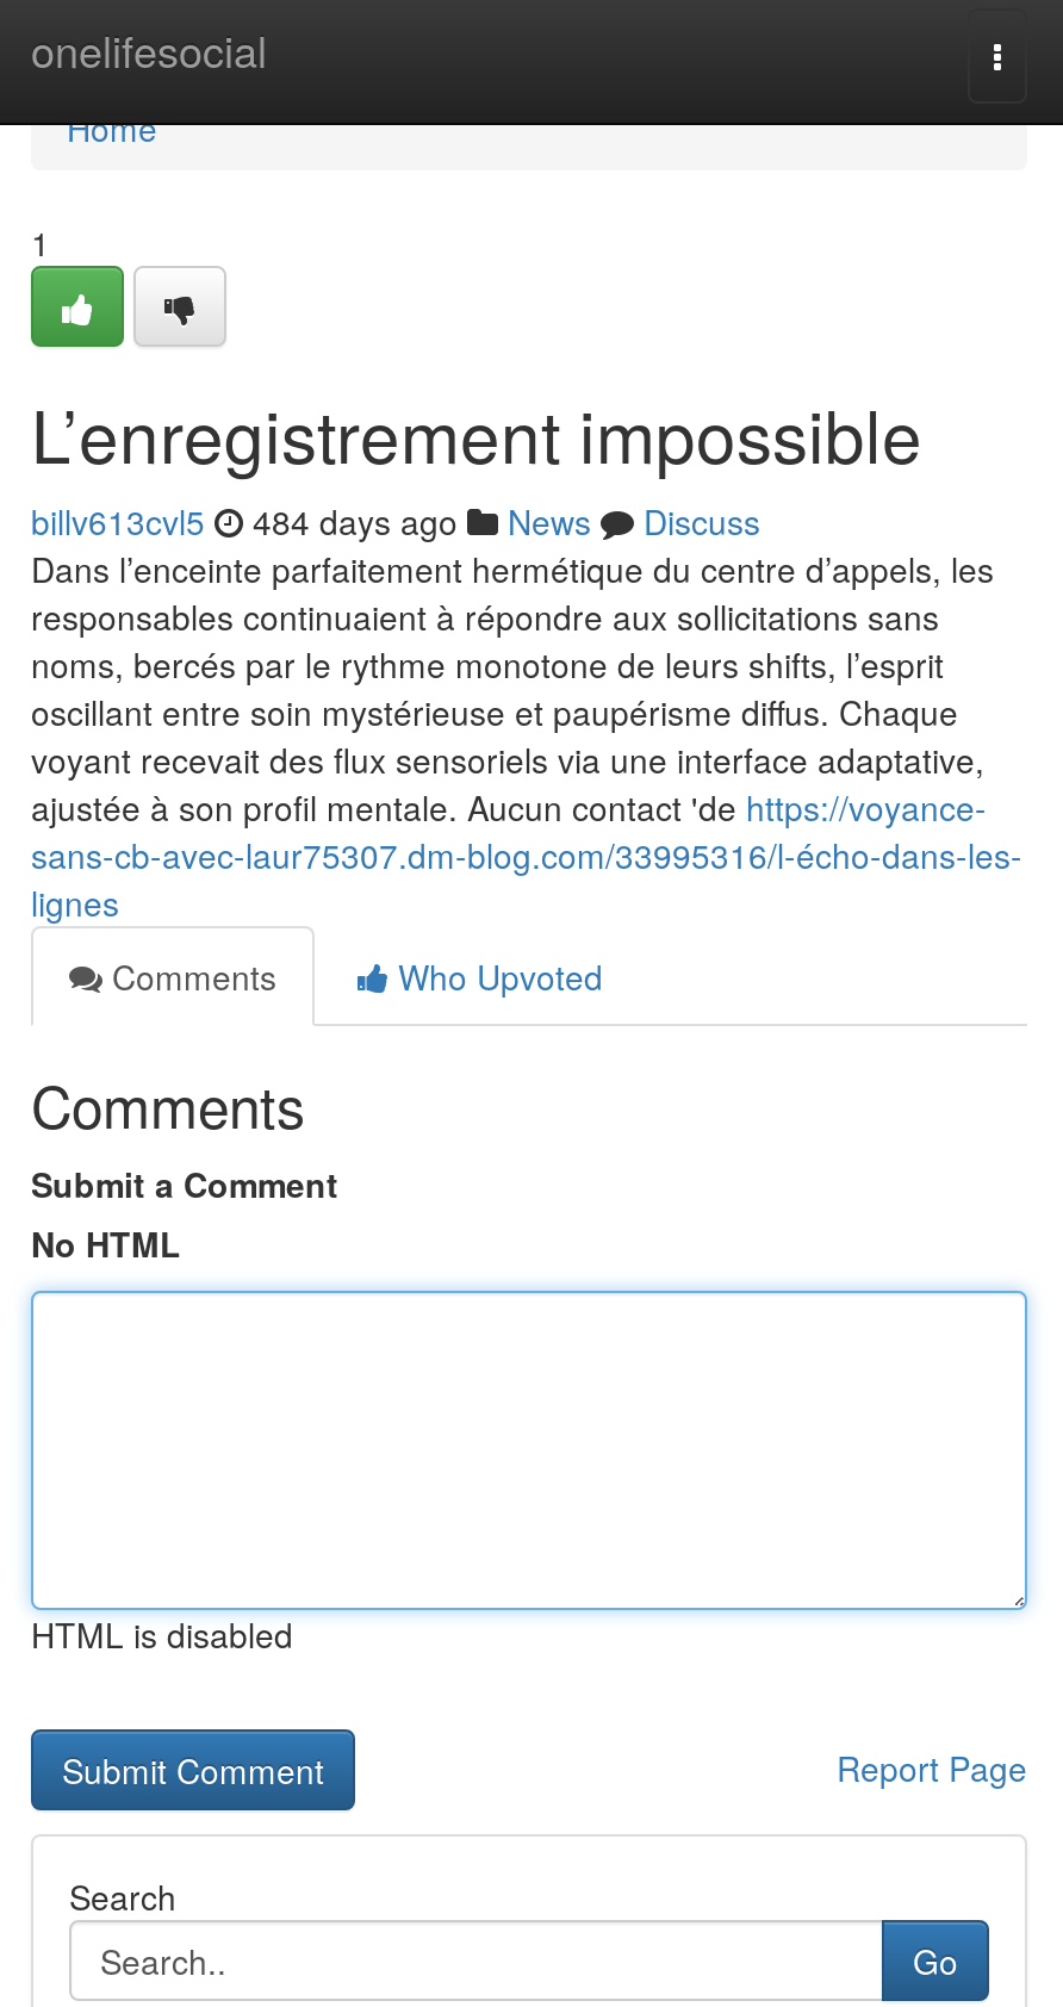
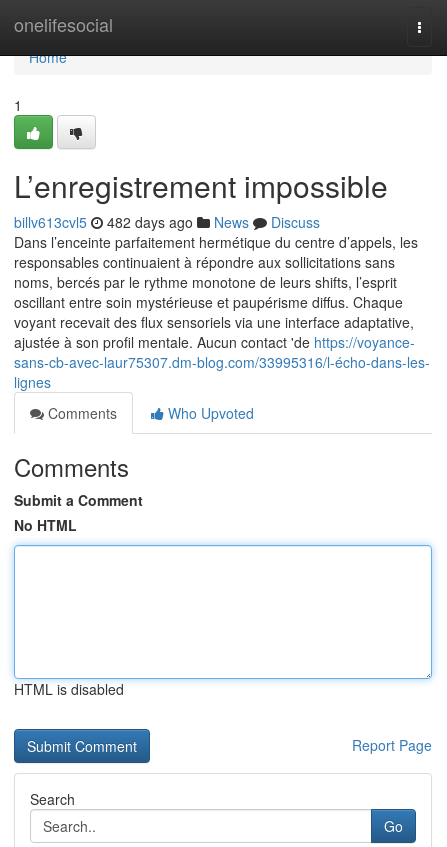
- billv613cvl5 484 days ago News Discuss
+ billv613cvl5 482 days ago News Discuss
